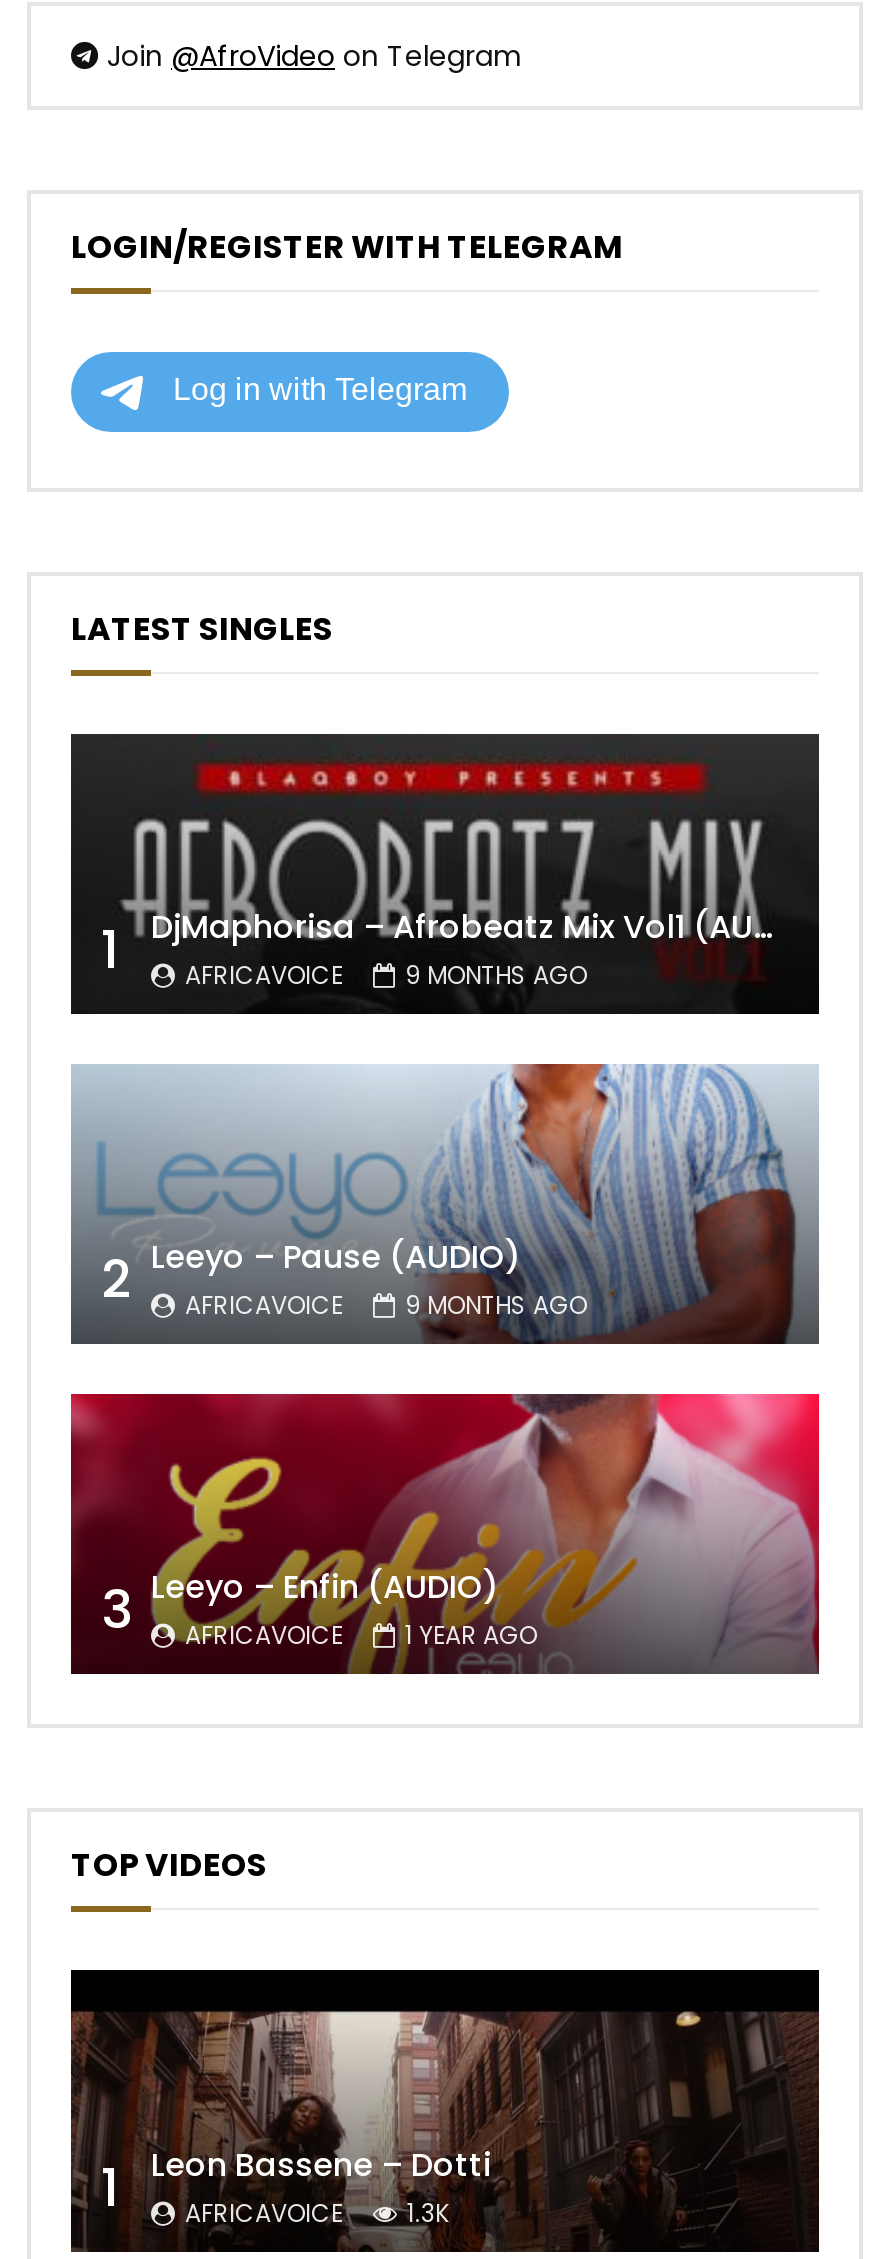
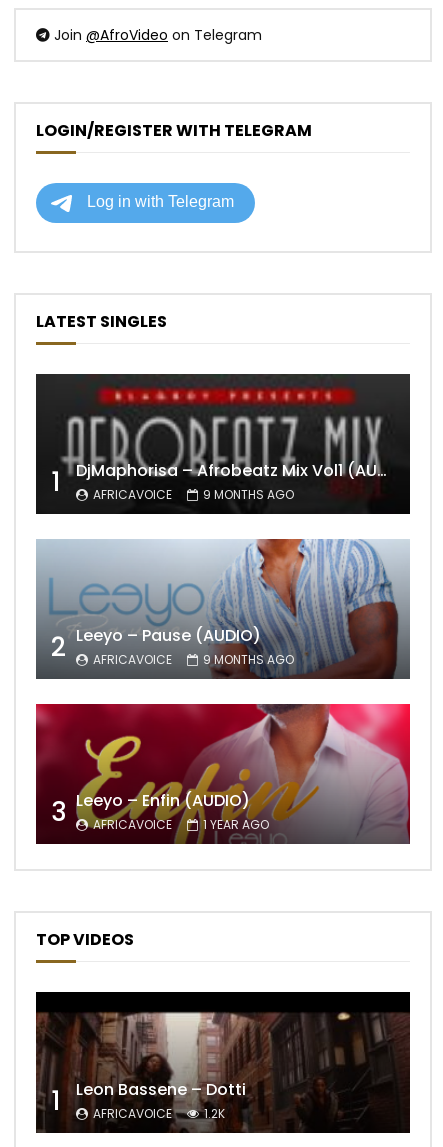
- 1 Leon Bassene – Dotti AFRICAVOICE 1.3K
+ 1 Leon Bassene – Dotti AFRICAVOICE 1.2K
